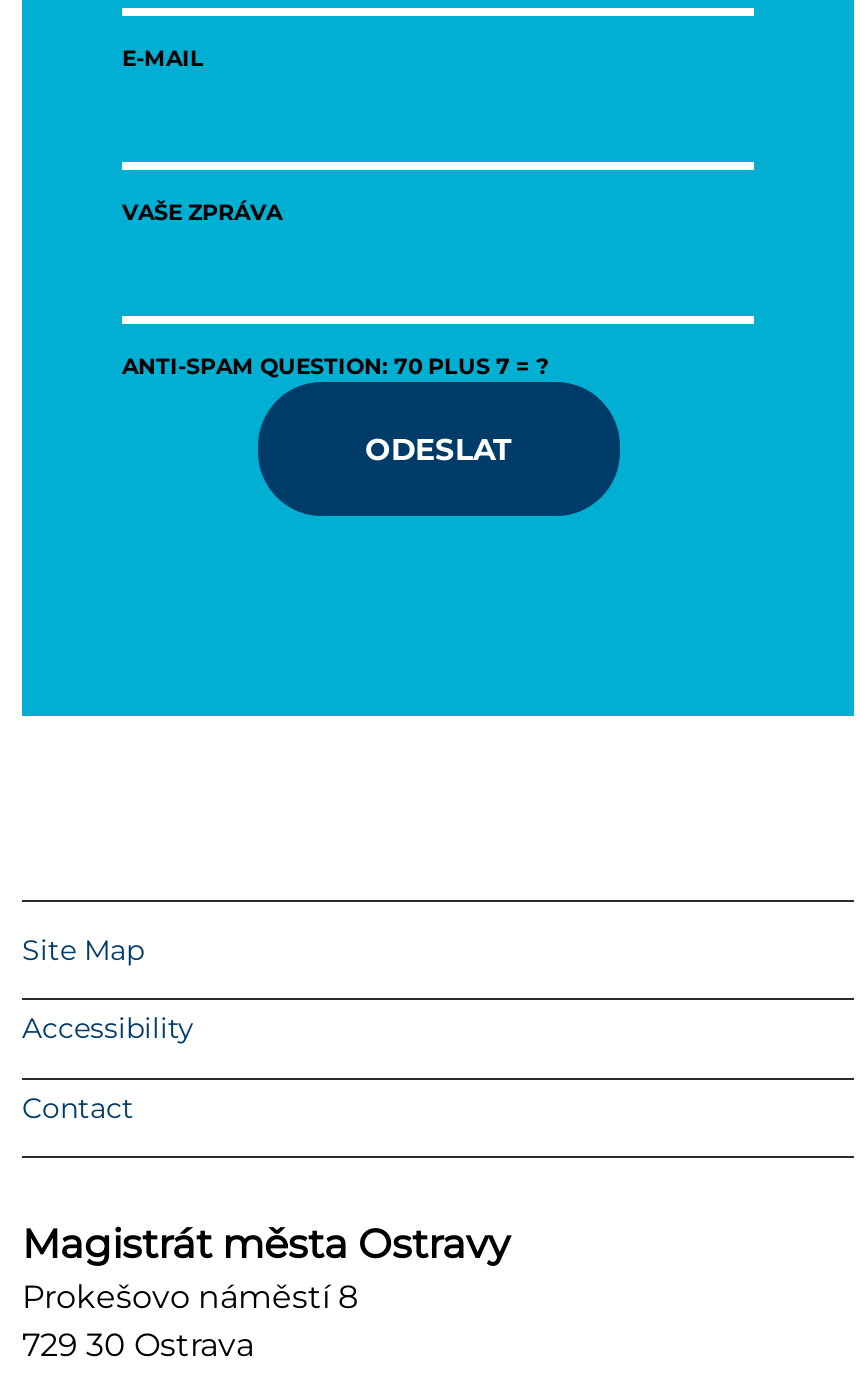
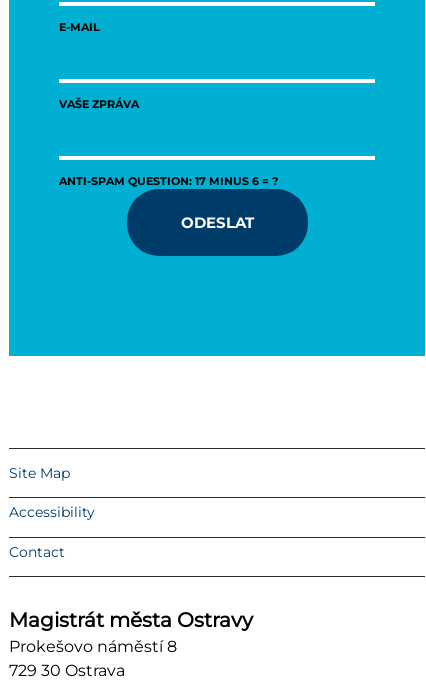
- ANTI-SPAM QUESTION: 70 PLUS 7 = ?
+ ANTI-SPAM QUESTION: 17 MINUS 6 = ?
